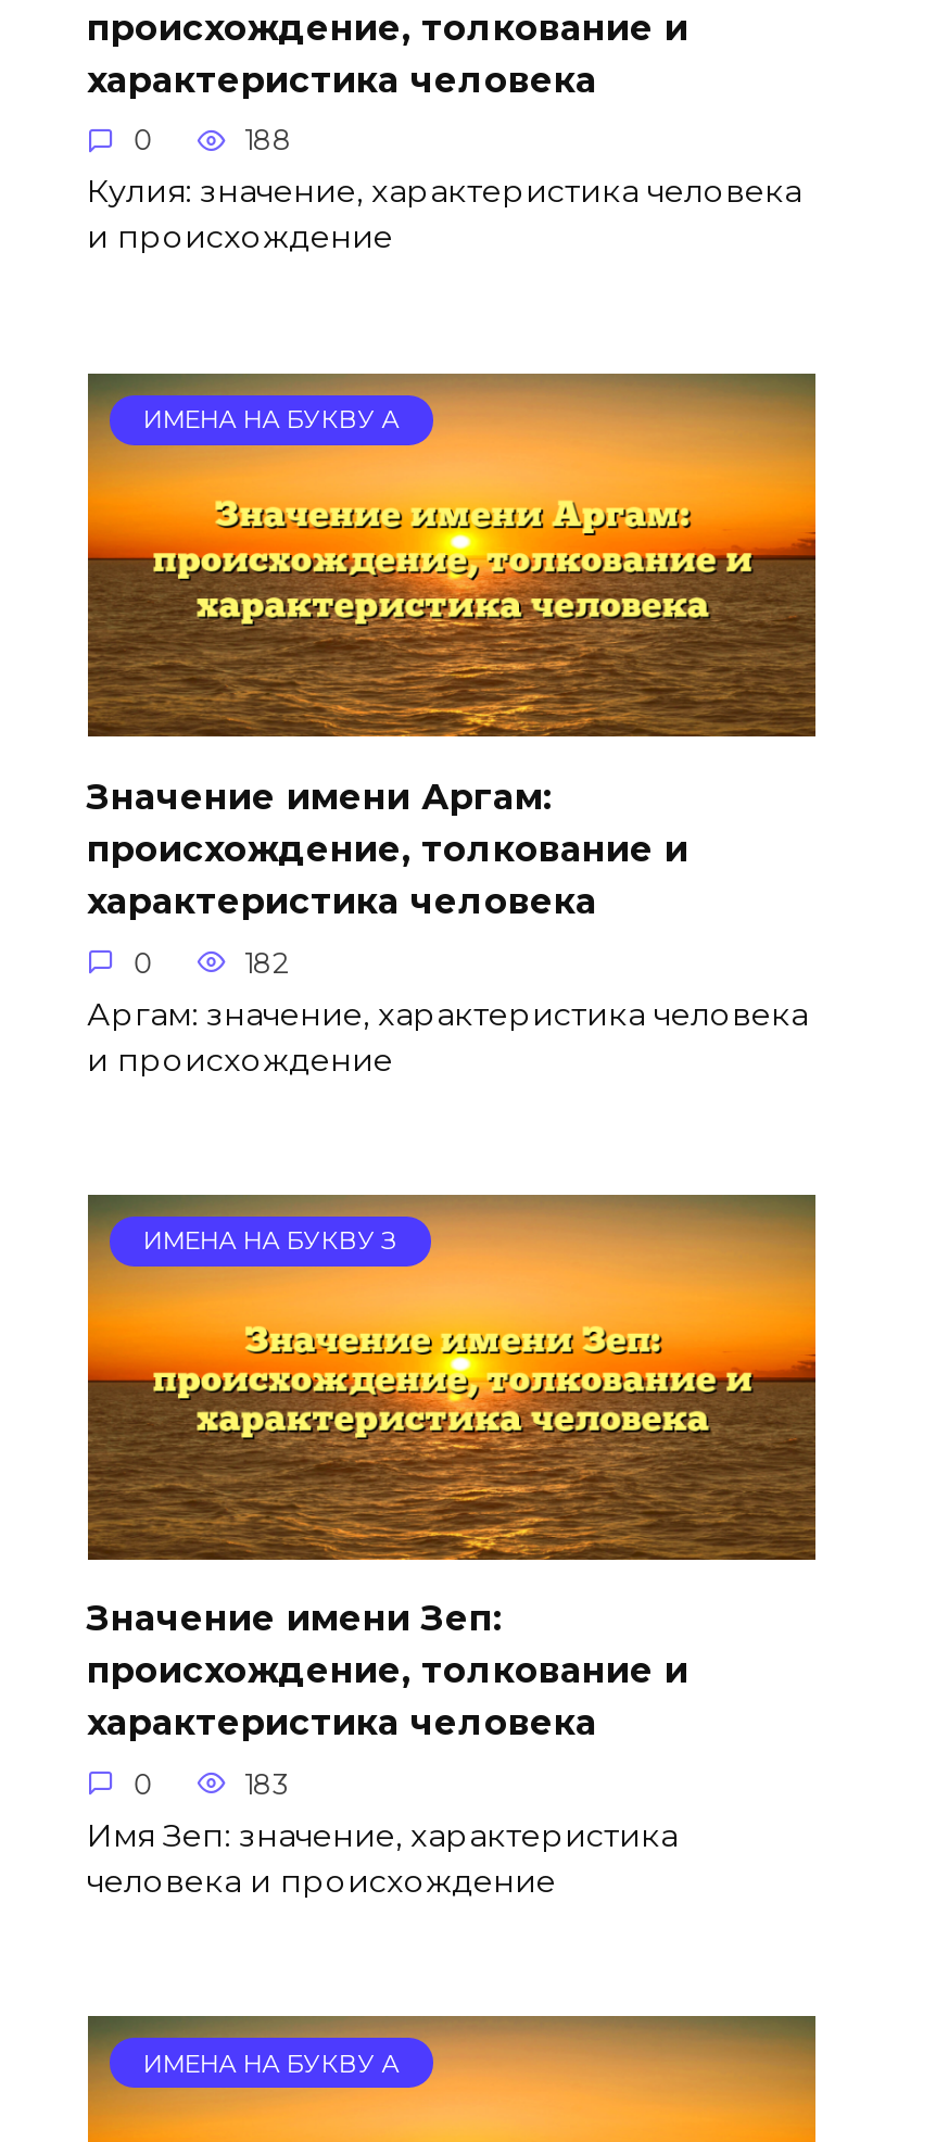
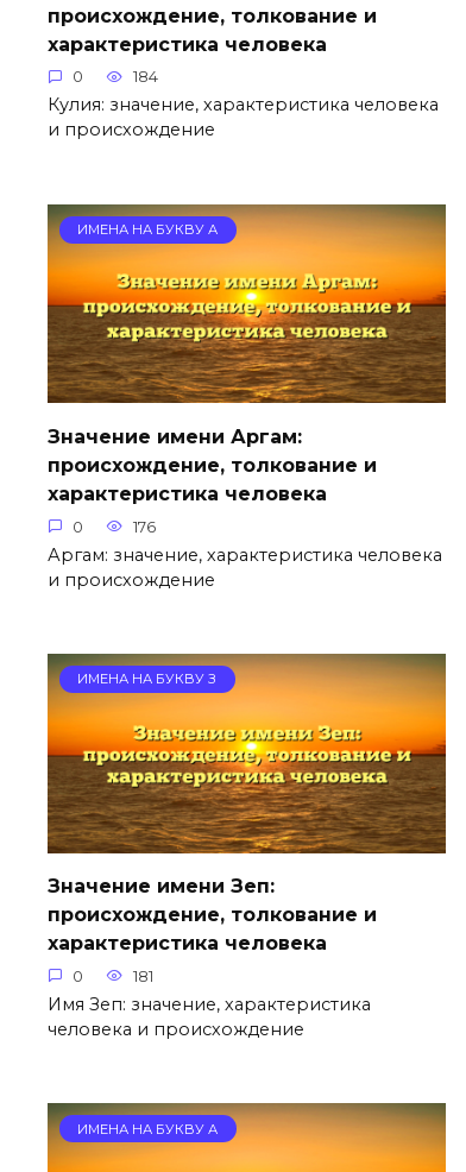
- 188
+ 184

- 182
+ 176

- 183
+ 181
